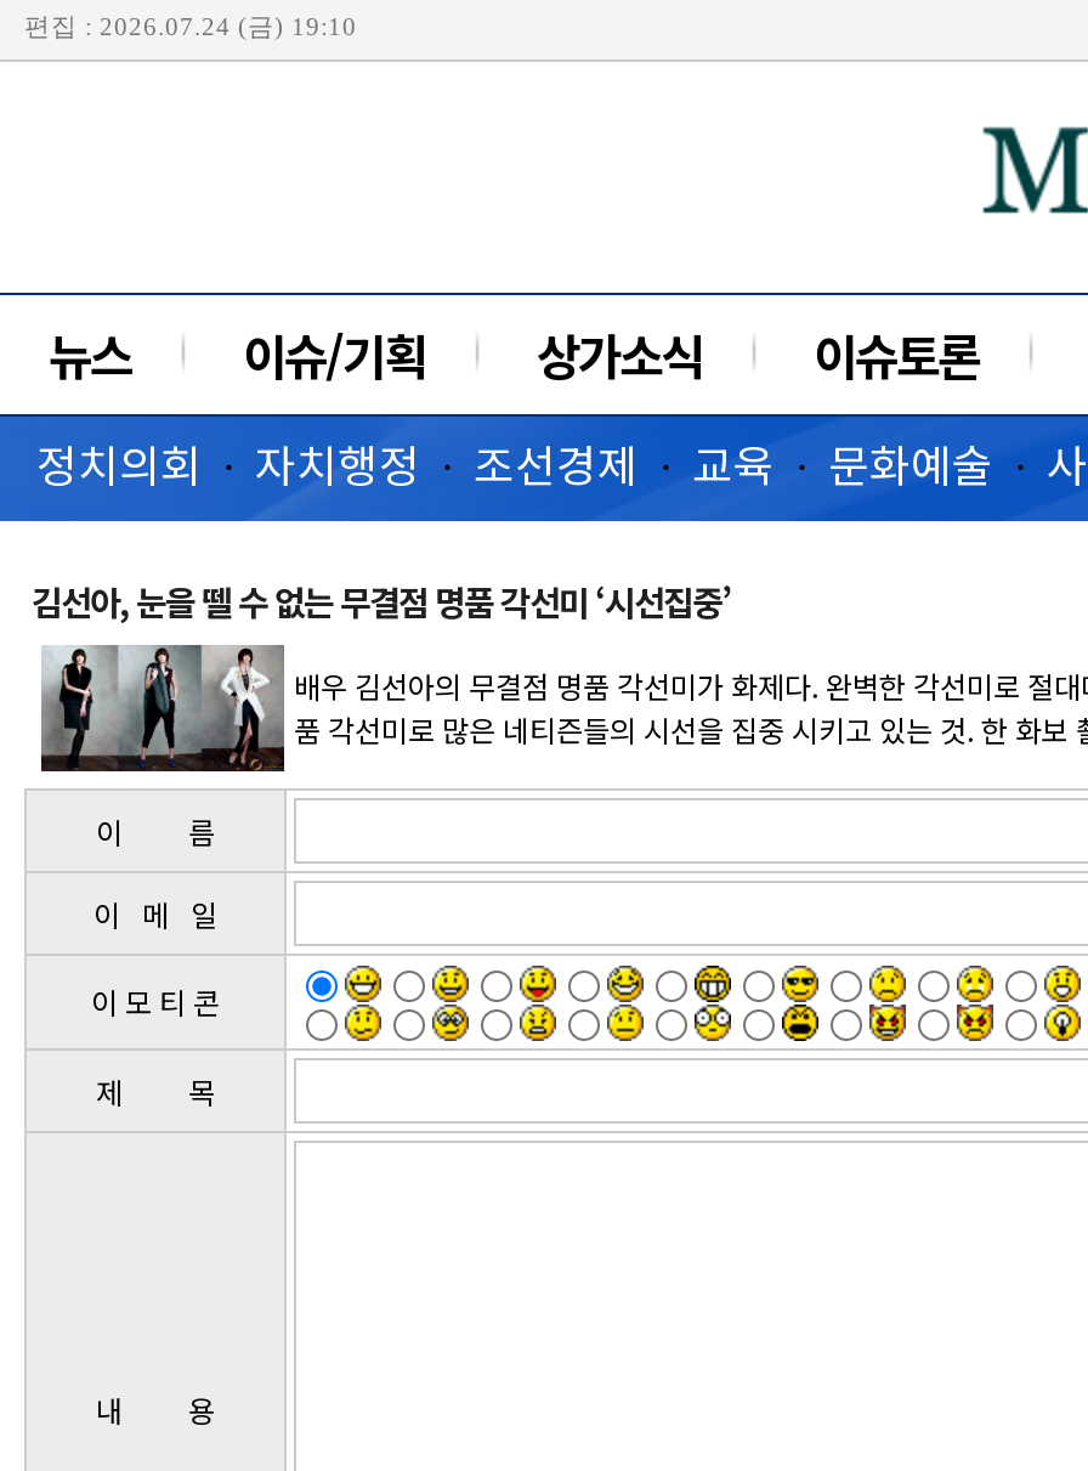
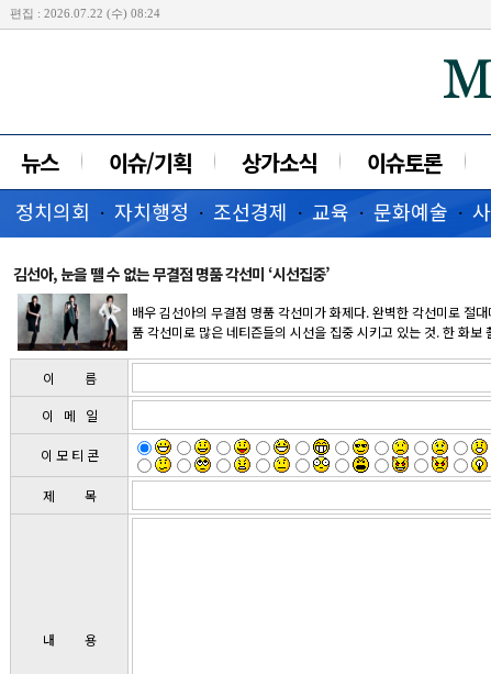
- 편집 : 2026.07.24 (금) 19:10
+ 편집 : 2026.07.22 (수) 08:24
